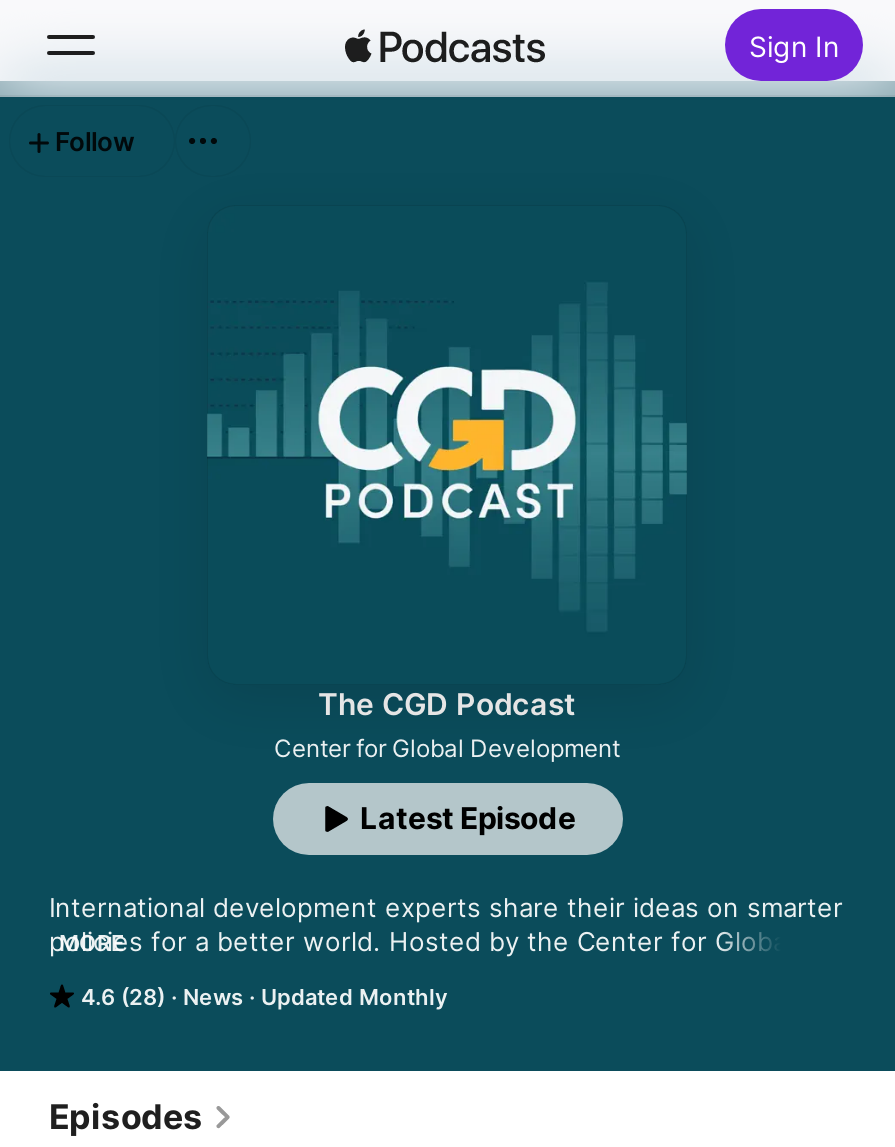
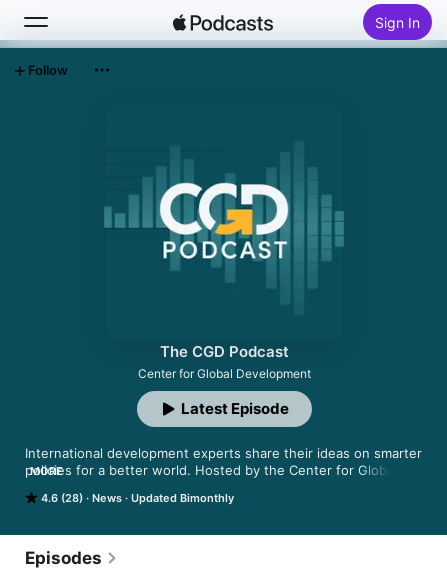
- Updated Monthly
+ Updated Bimonthly
